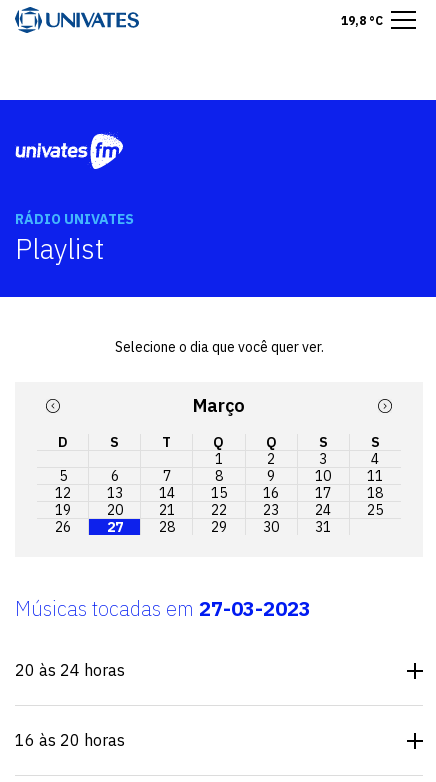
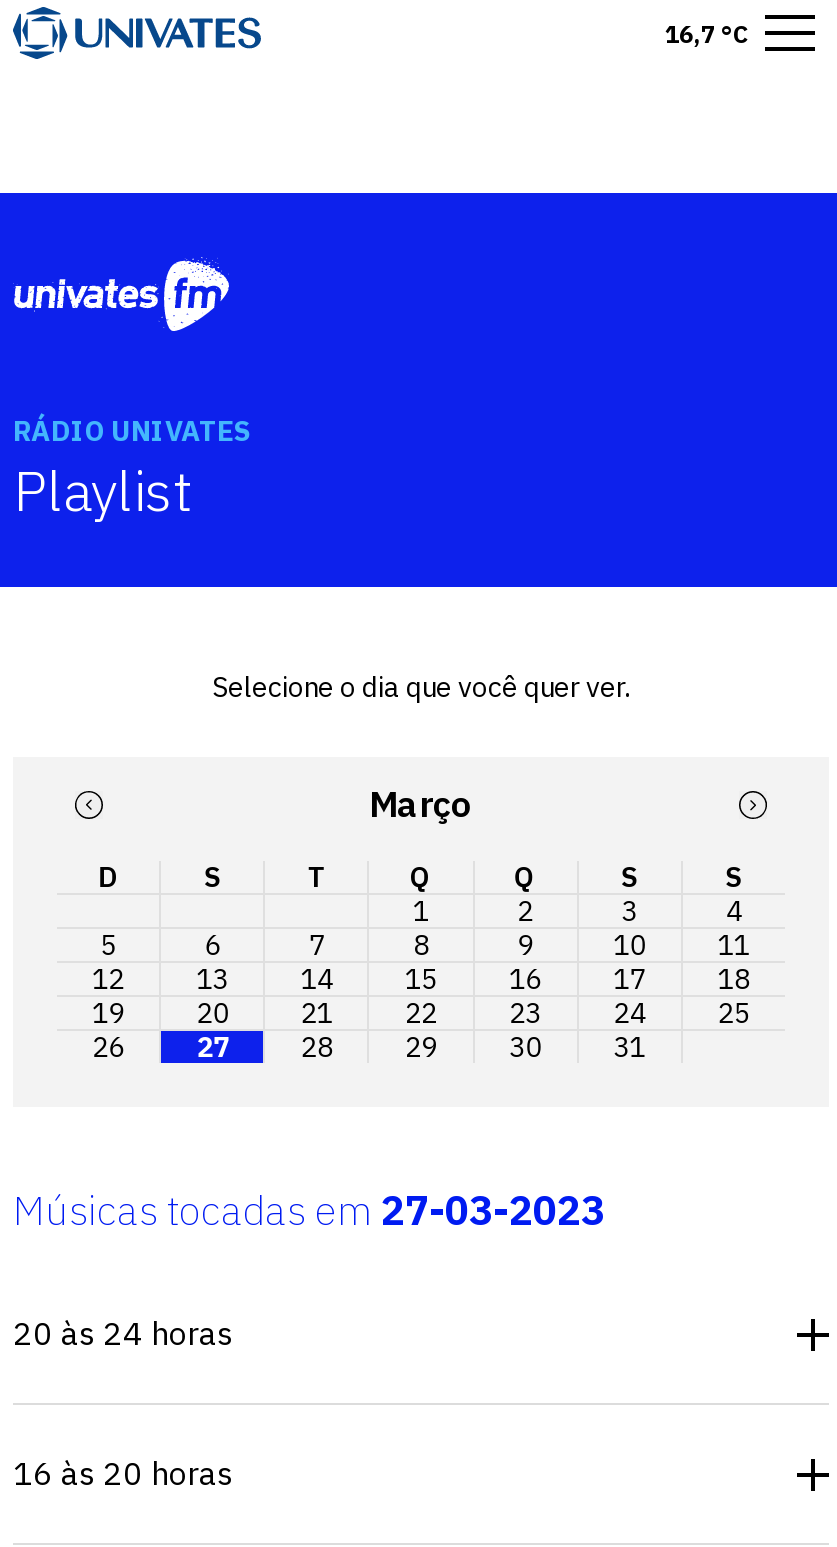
- 19,8 °C
+ 16,7 °C
